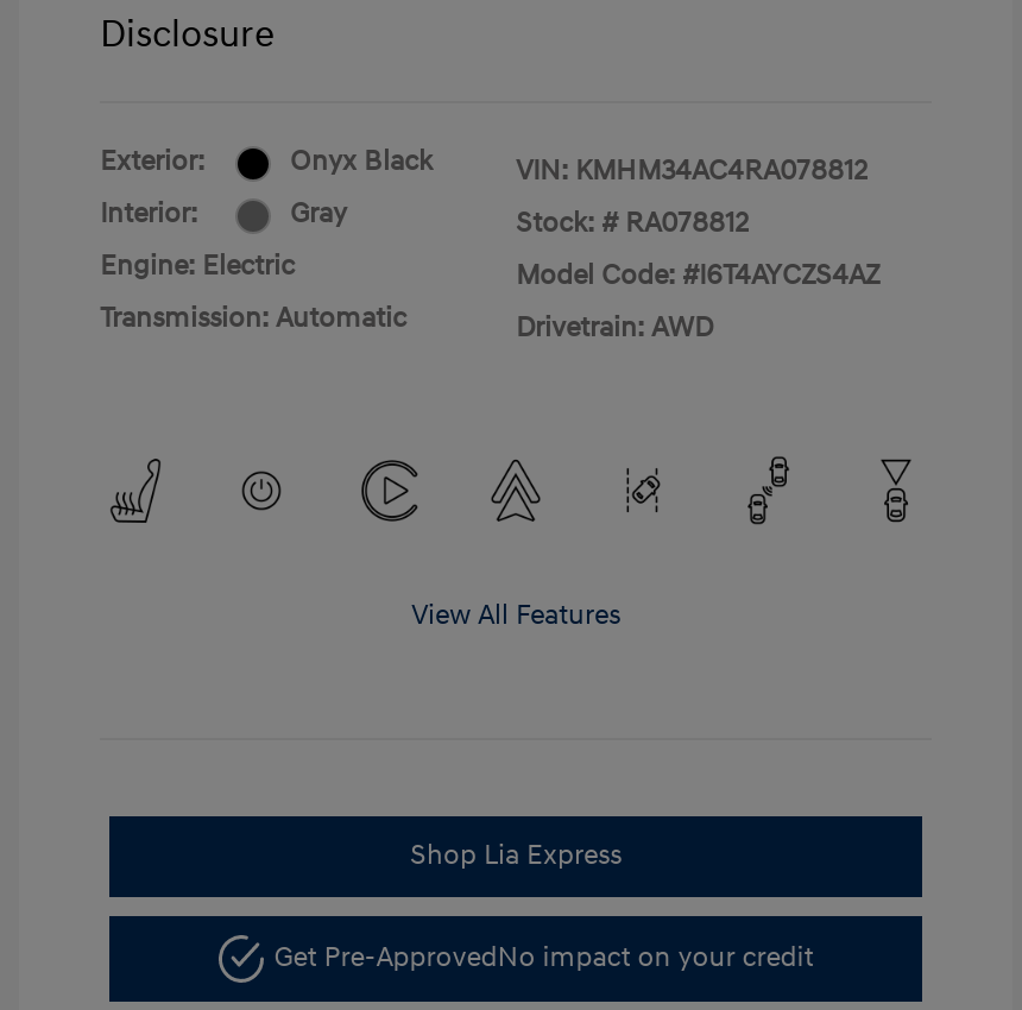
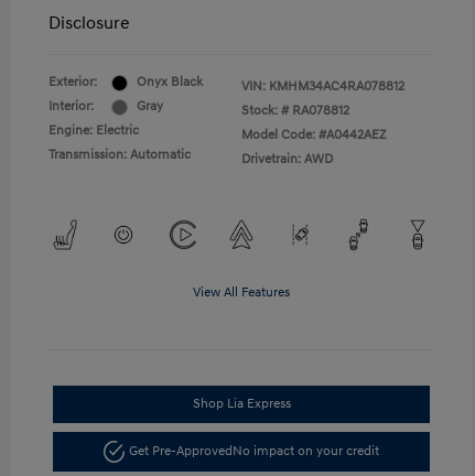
- Model Code: #I6T4AYCZS4AZ
+ Model Code: #A0442AEZ
